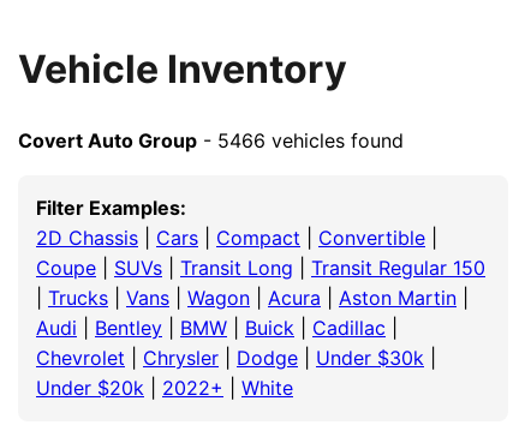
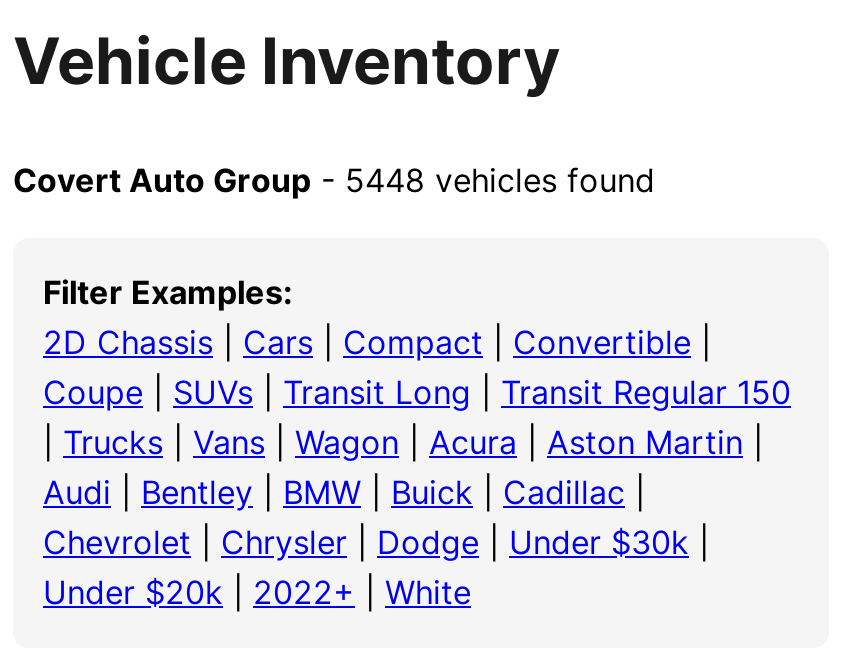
- Covert Auto Group - 5466 vehicles found
+ Covert Auto Group - 5448 vehicles found
